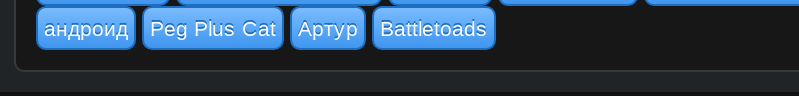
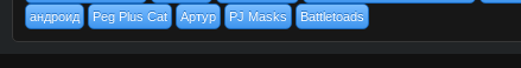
+ PJ Masks
